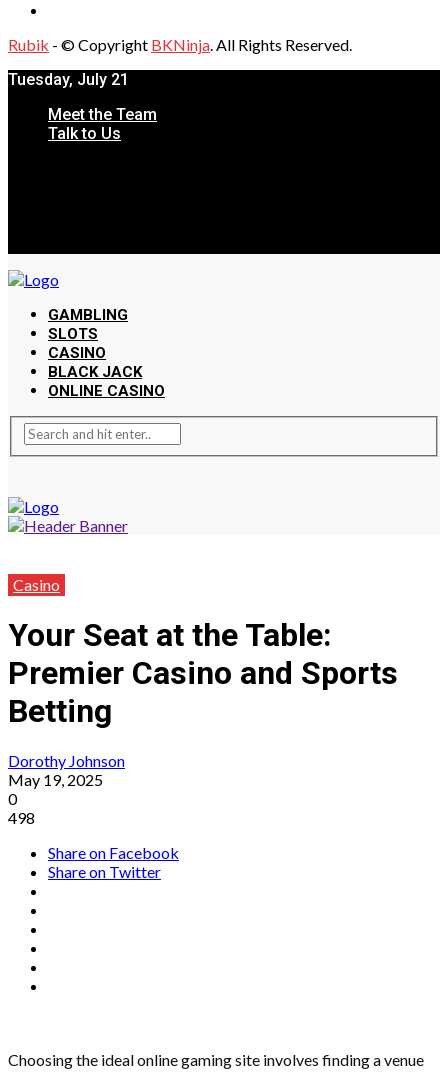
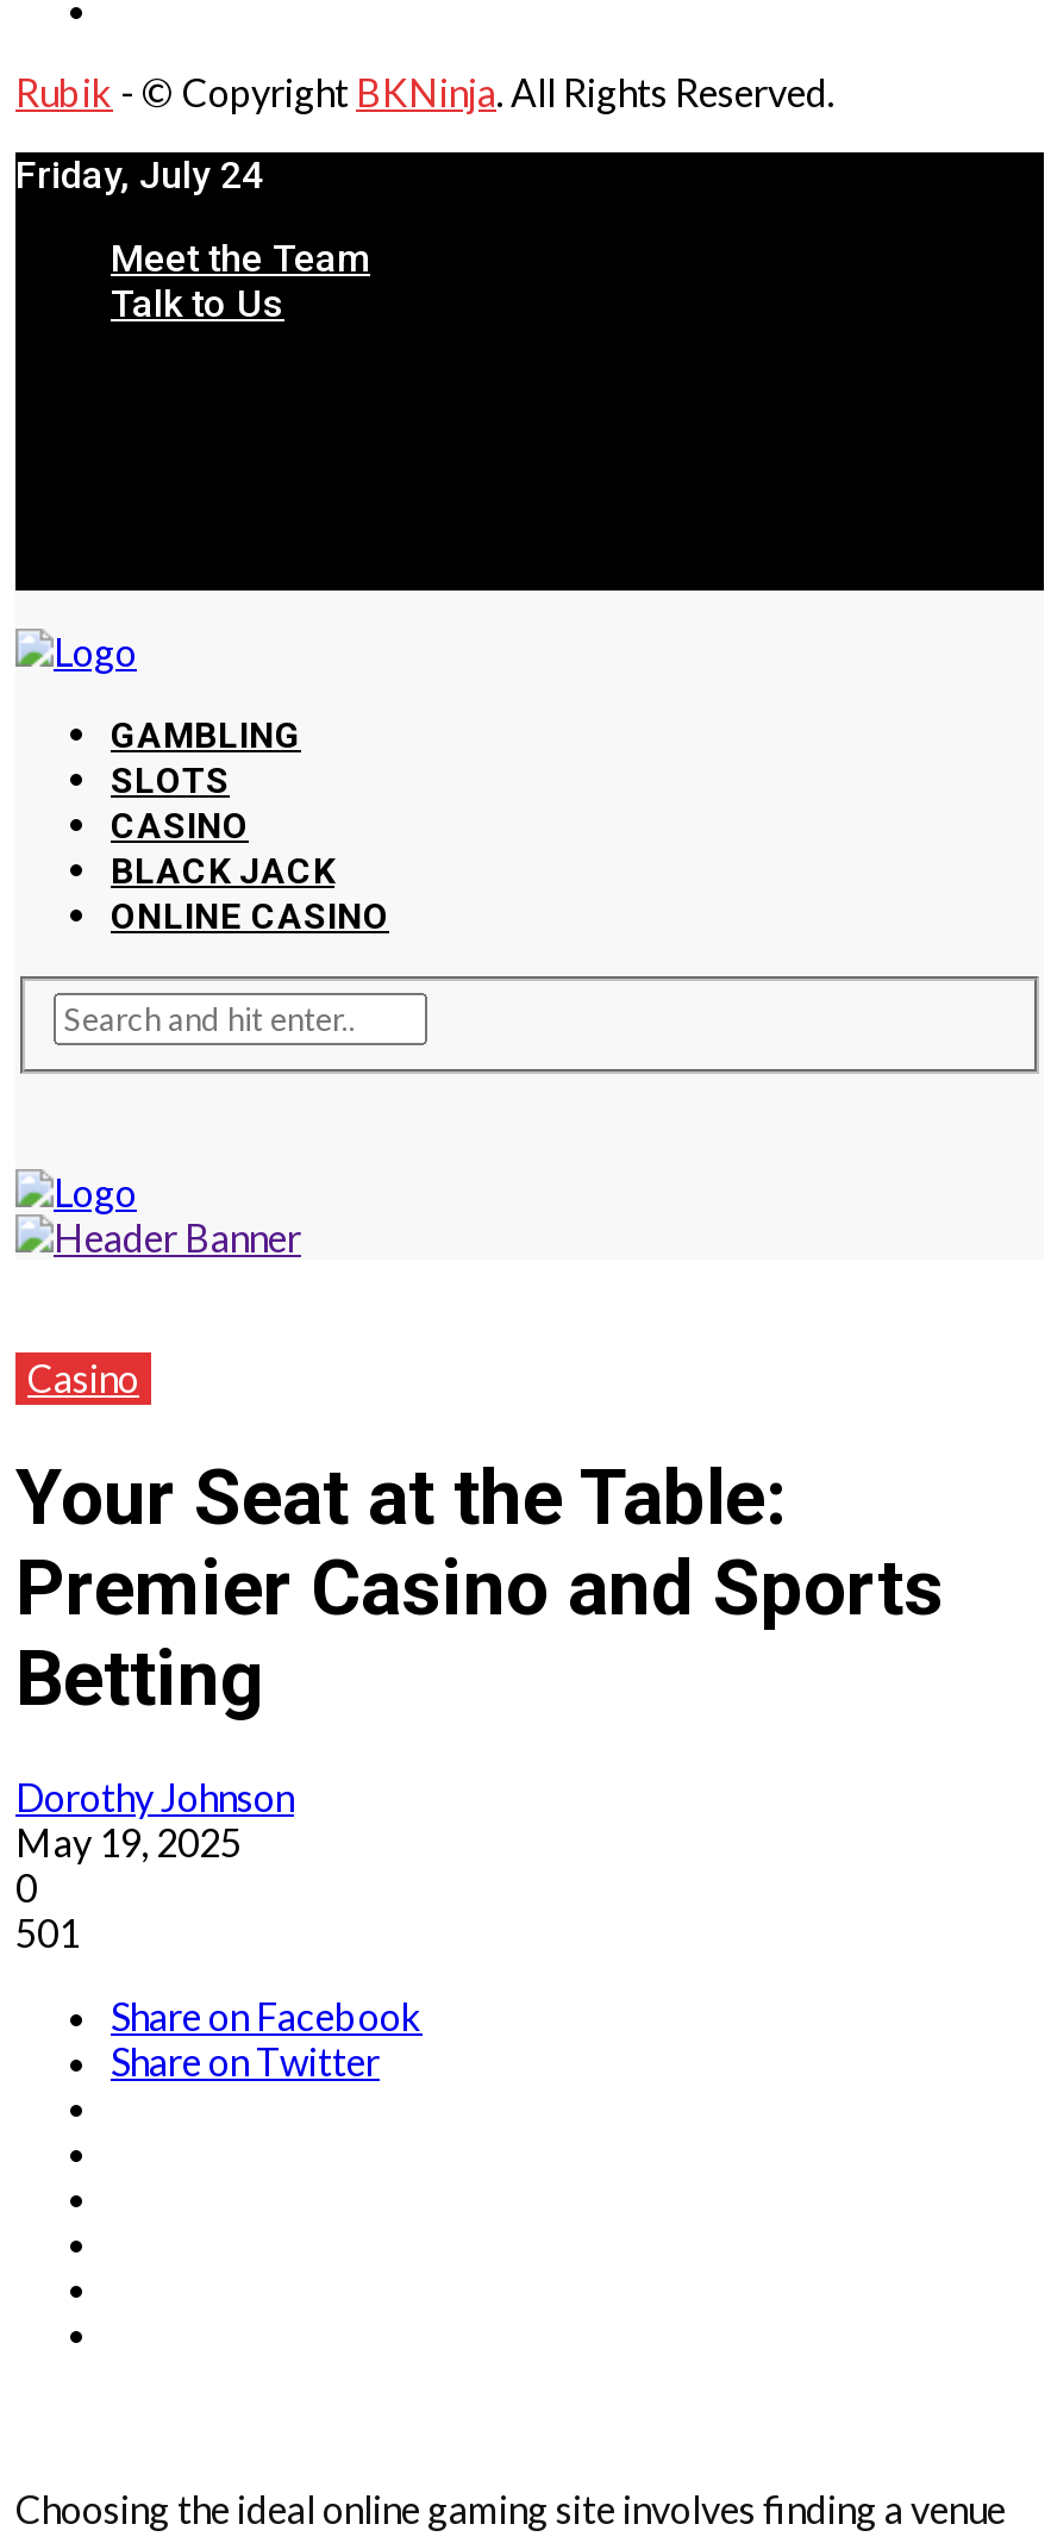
- Tuesday, July 21
+ Friday, July 24

- 498
+ 501
